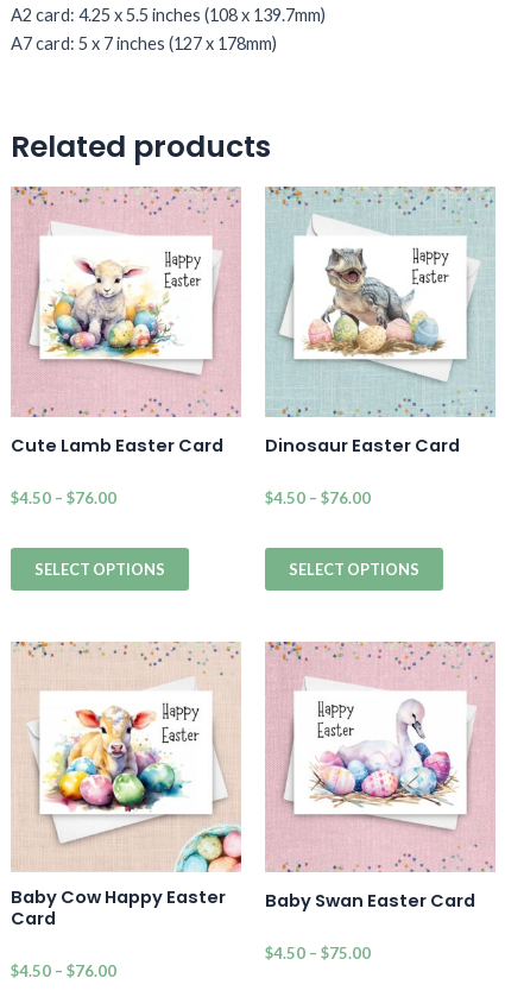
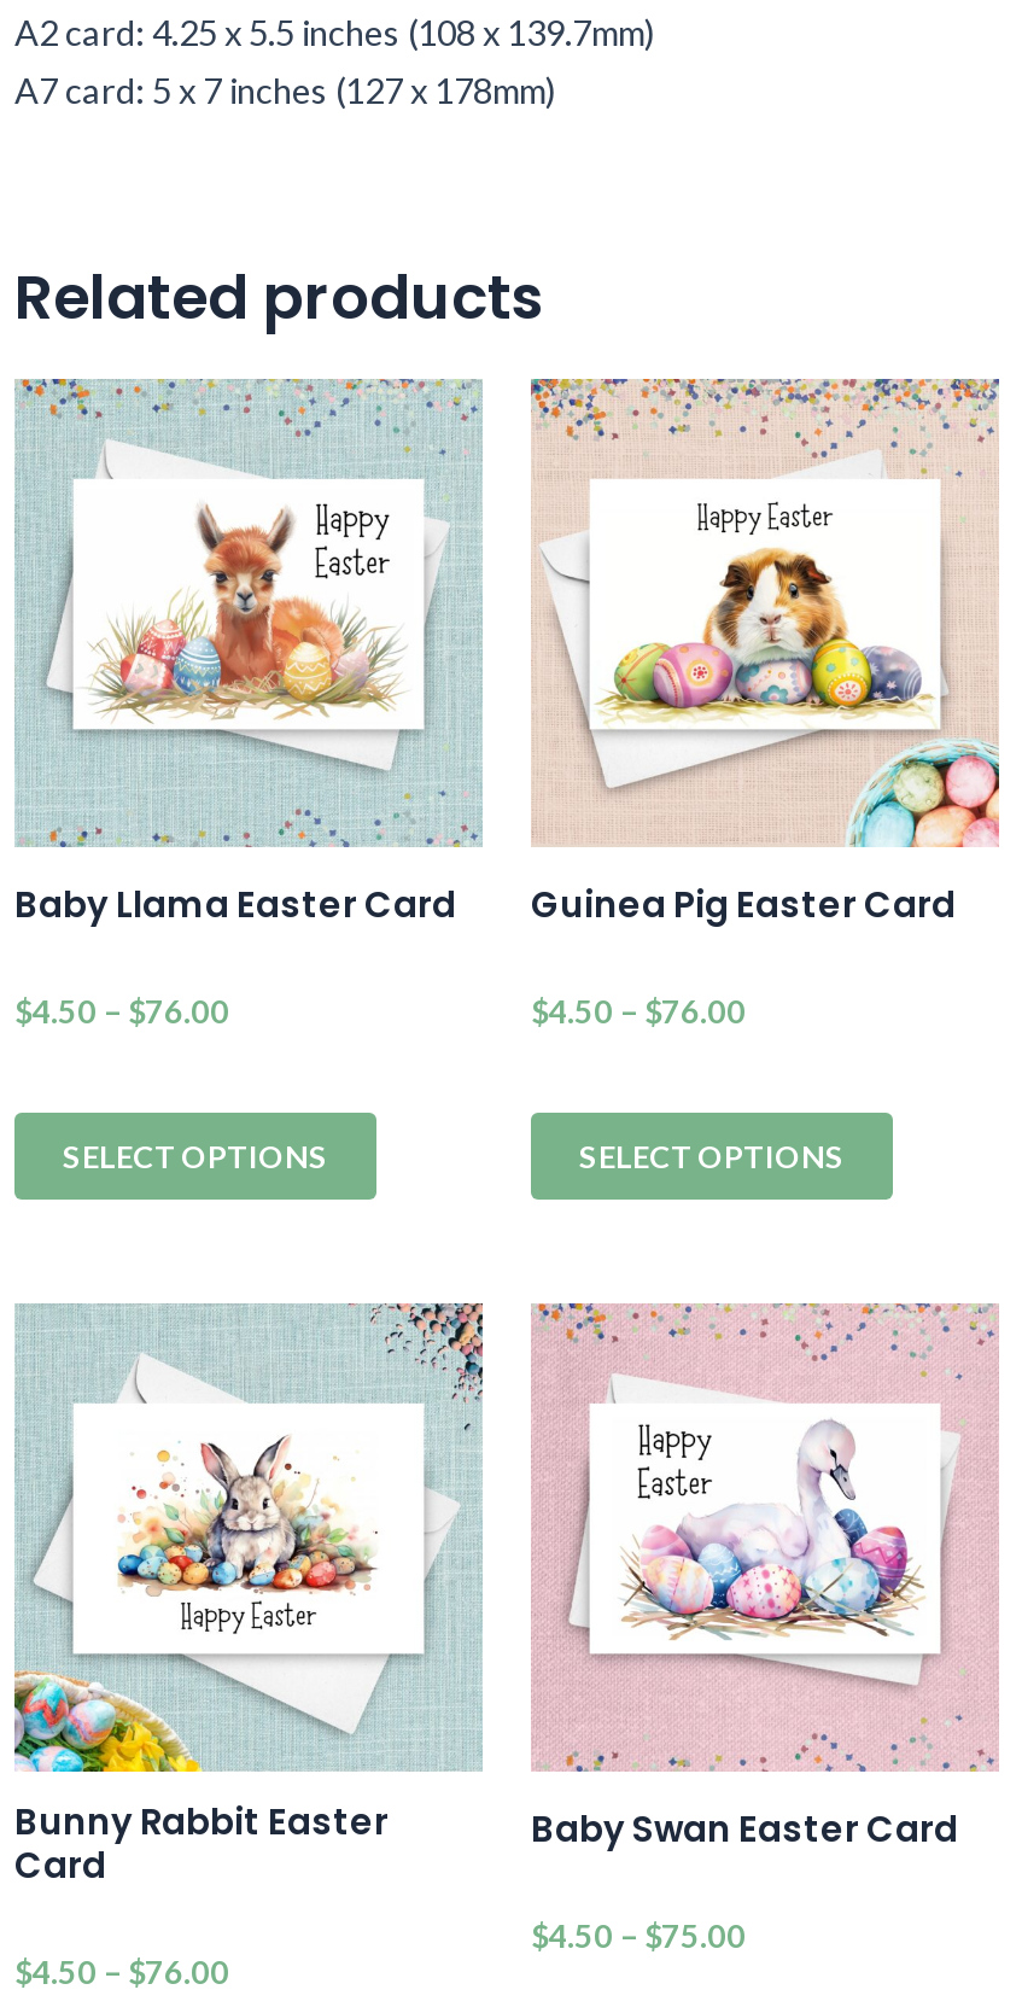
- [image]
- Cute Lamb Easter Card
+ [image]
+ Baby Llama Easter Card

- [image]
- Dinosaur Easter Card
+ [image]
+ Guinea Pig Easter Card

- [image]
- Baby Cow Happy Easter
+ [image]
+ Bunny Rabbit Easter
